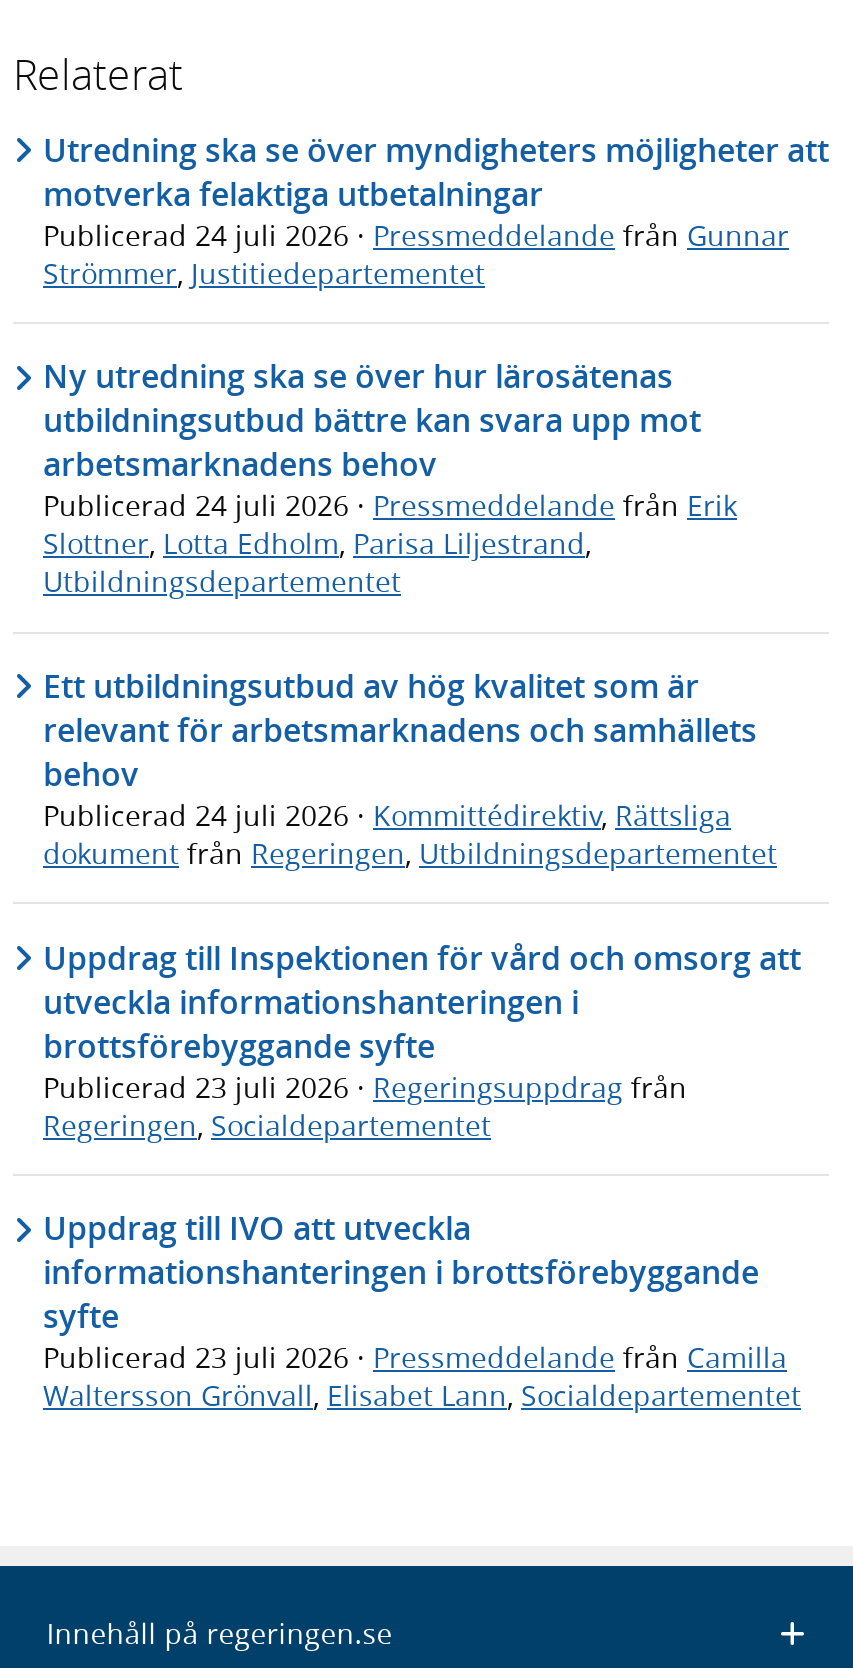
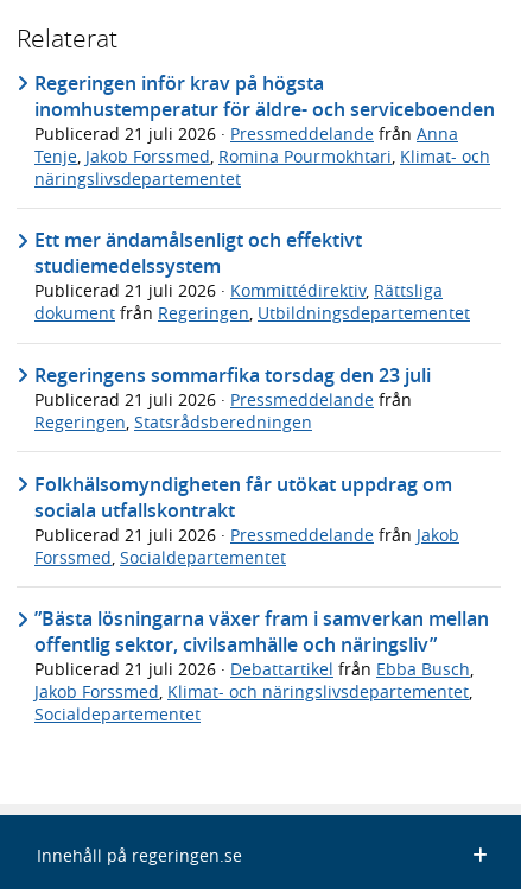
- Utredning ska se över myndigheters möjligheter att
- motverka felaktiga utbetalningar
- Publicerad 24 juli 2026 · Pressmeddelande från Gunnar
- Strömmer, Justitiedepartementet
- Ny utredning ska se över hur lärosätenas
- utbildningsutbud bättre kan svara upp mot
- arbetsmarknadens behov
- Publicerad 24 juli 2026 · Pressmeddelande från Erik
- Slottner, Lotta Edholm, Parisa Liljestrand,
- Utbildningsdepartementet
- Ett utbildningsutbud av hög kvalitet som är
- relevant för arbetsmarknadens och samhällets
- behov
- Publicerad 24 juli 2026 · Kommittédirektiv, Rättsliga
+ Regeringen inför krav på högsta
+ inomhustemperatur för äldre- och serviceboenden
+ Publicerad 21 juli 2026 · Pressmeddelande från Anna
+ Tenje, Jakob Forssmed, Romina Pourmokhtari, Klimat- och
+ näringslivsdepartementet
+ Ett mer ändamålsenligt och effektivt
+ studiemedelssystem
+ Publicerad 21 juli 2026 · Kommittédirektiv, Rättsliga

moved up: dokument från Regeringen, Utbildningsdepartementet

- Uppdrag till Inspektionen för vård och omsorg att
- utveckla informationshanteringen i
- brottsförebyggande syfte
- Publicerad 23 juli 2026 · Regeringsuppdrag från
- Regeringen, Socialdepartementet
- Uppdrag till IVO att utveckla
- informationshanteringen i brottsförebyggande
- syfte
- Publicerad 23 juli 2026 · Pressmeddelande från Camilla
- Waltersson Grönvall, Elisabet Lann, Socialdepartementet
+ Regeringens sommarfika torsdag den 23 juli
+ Publicerad 21 juli 2026 · Pressmeddelande från
+ Regeringen, Statsrådsberedningen
+ Folkhälsomyndigheten får utökat uppdrag om
+ sociala utfallskontrakt
+ Publicerad 21 juli 2026 · Pressmeddelande från Jakob
+ Forssmed, Socialdepartementet
+ ”Bästa lösningarna växer fram i samverkan mellan
+ offentlig sektor, civilsamhälle och näringsliv”
+ Publicerad 21 juli 2026 · Debattartikel från Ebba Busch,
+ Jakob Forssmed, Klimat- och näringslivsdepartementet,
+ Socialdepartementet
